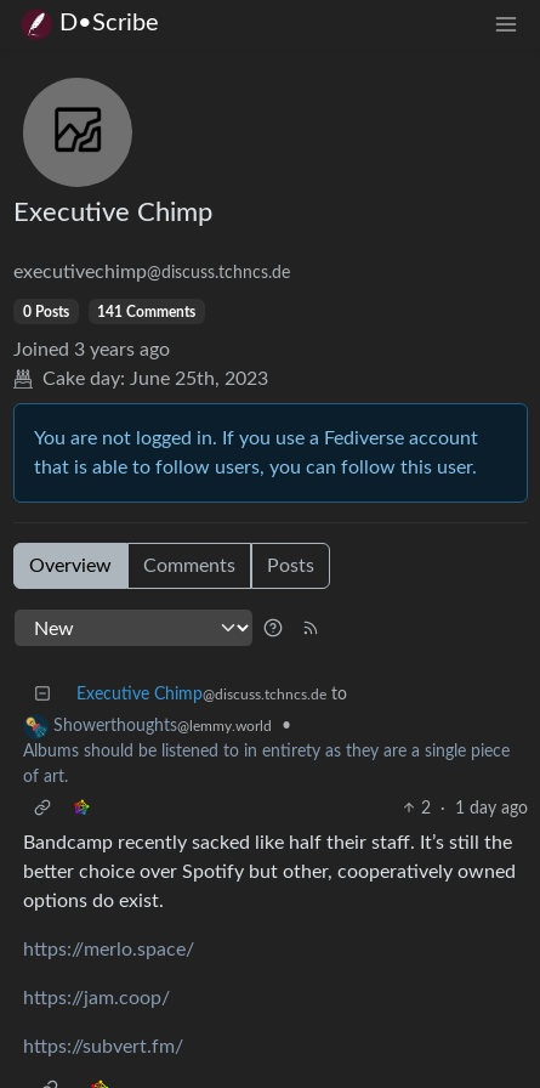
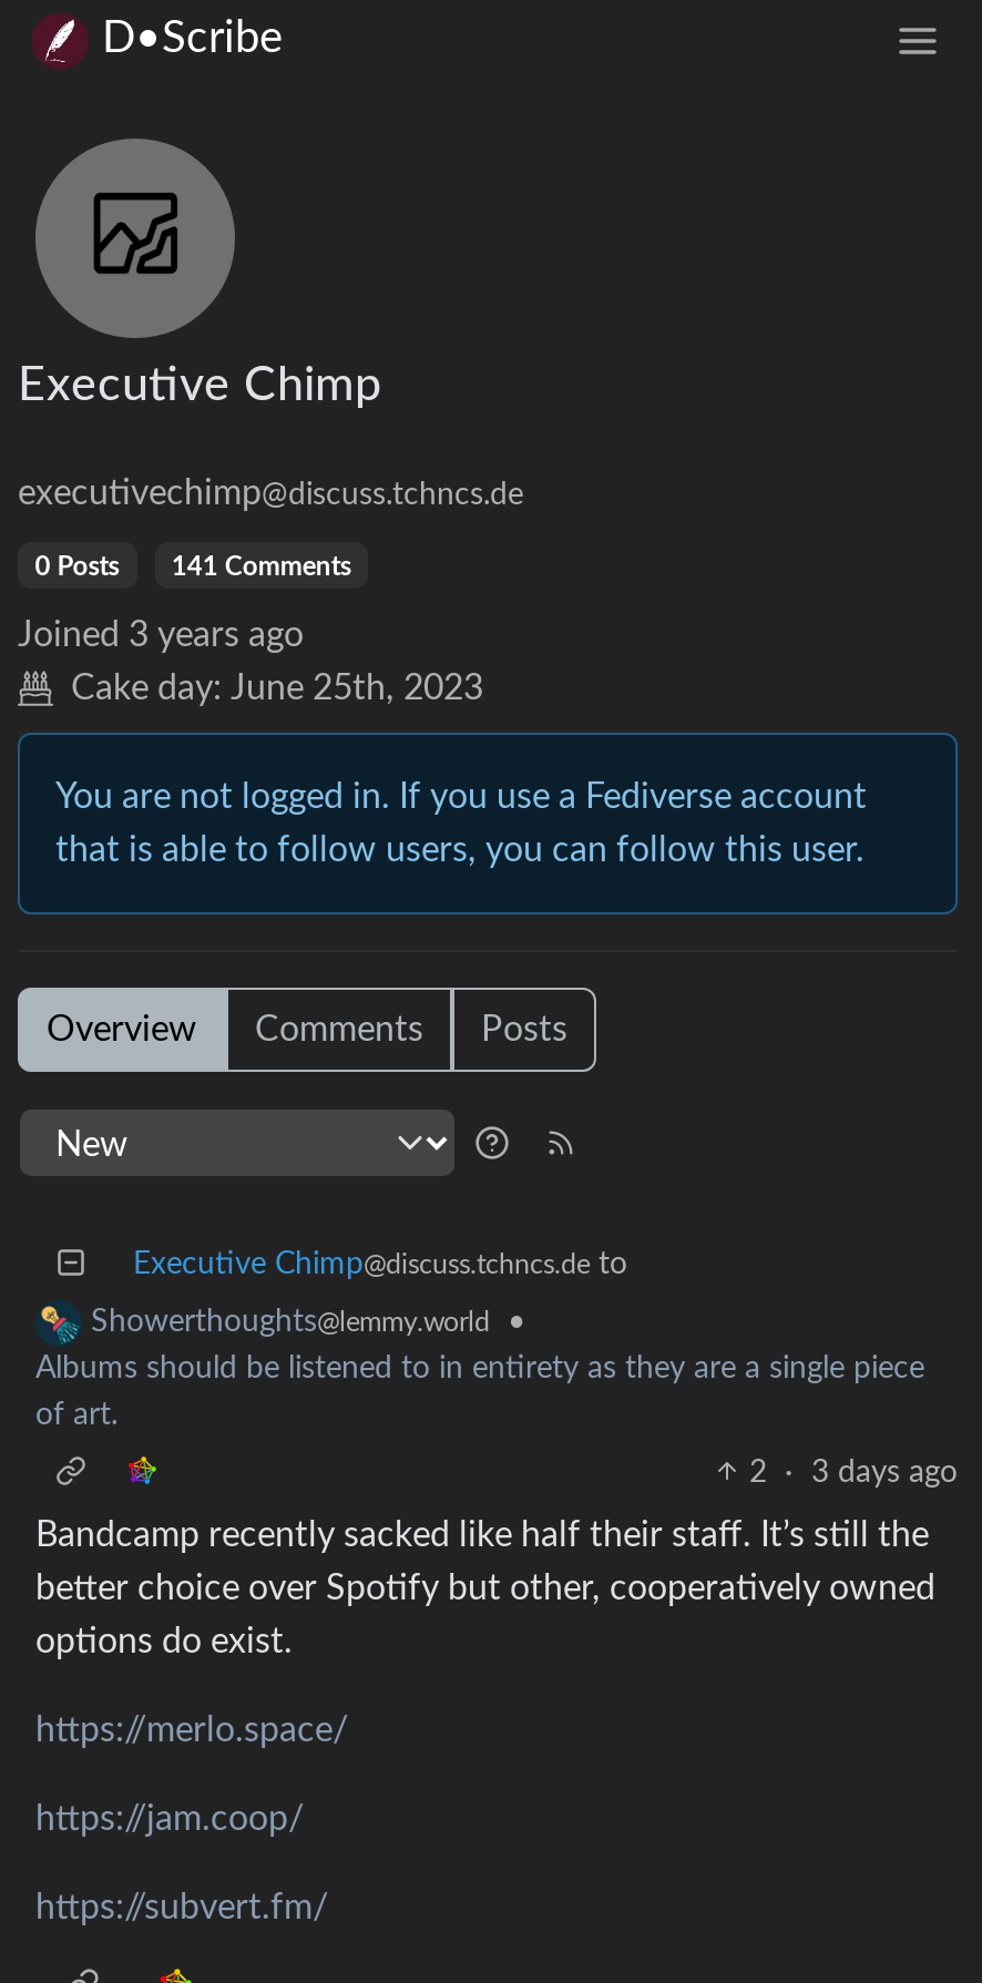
- 2 · 1 day ago
+ 2 · 3 days ago
